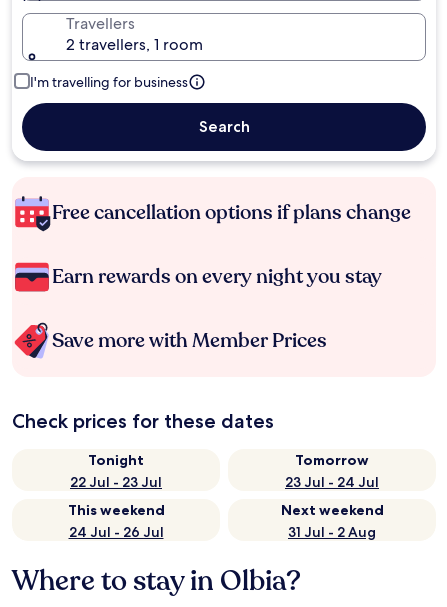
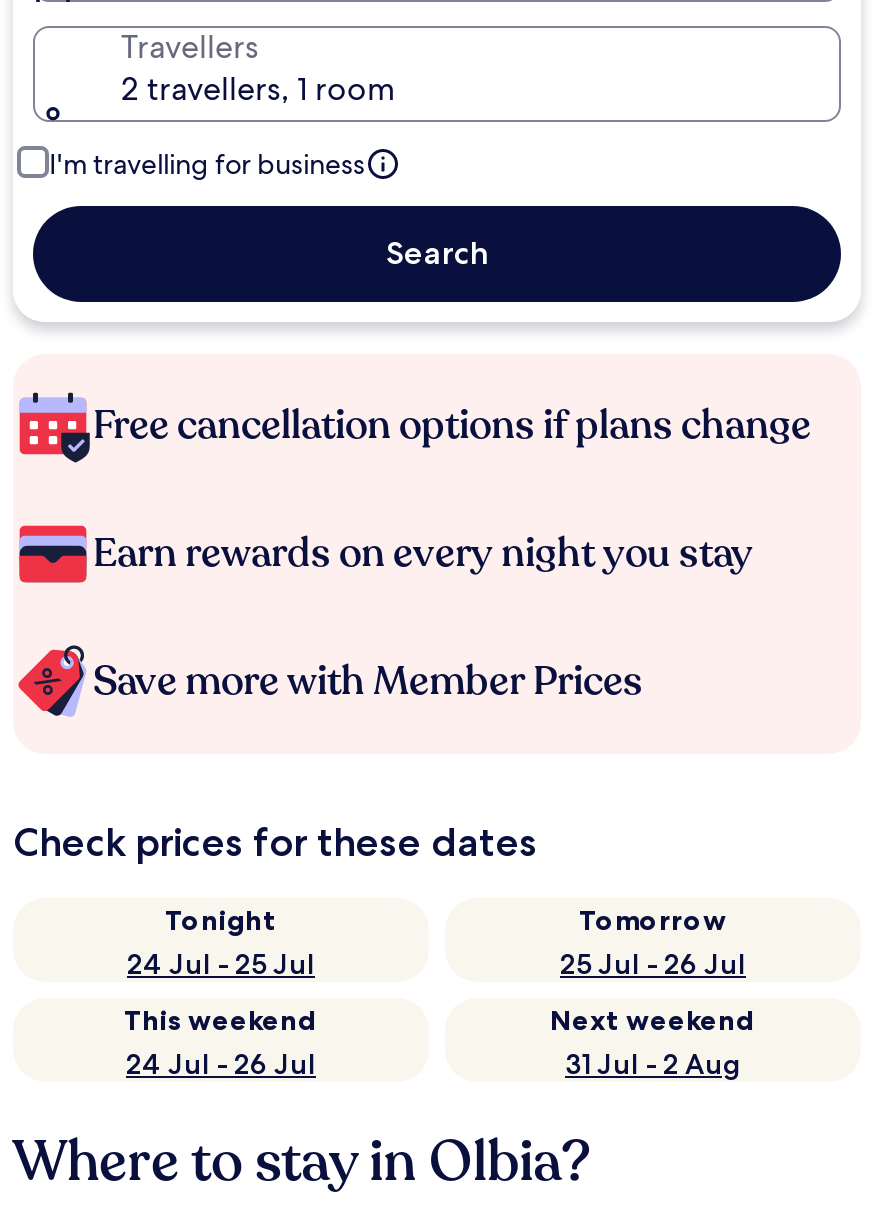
- 22 Jul - 23 Jul
+ 24 Jul - 25 Jul

- 23 Jul - 24 Jul
+ 25 Jul - 26 Jul
